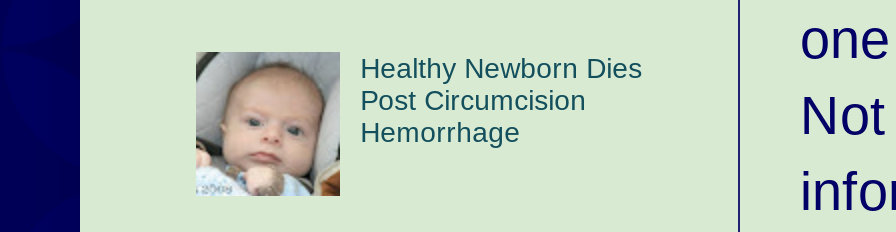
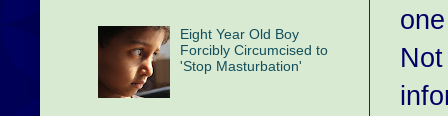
- [image]
+ [image]

- Healthy Newborn Dies
- Post Circumcision
- Hemorrhage

+ Eight Year Old Boy
+ Forcibly Circumcised to
+ 'Stop Masturbation'
